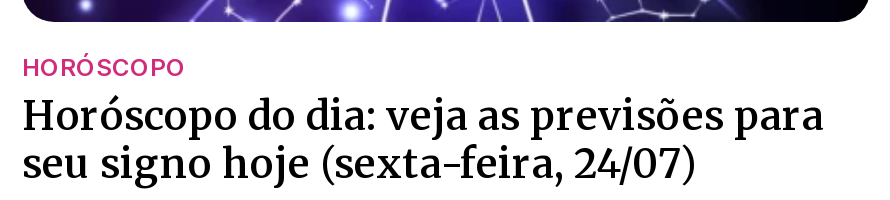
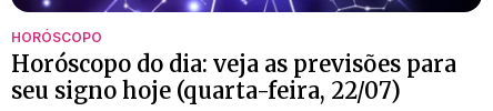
- seu signo hoje (sexta-feira, 24/07)
+ seu signo hoje (quarta-feira, 22/07)
